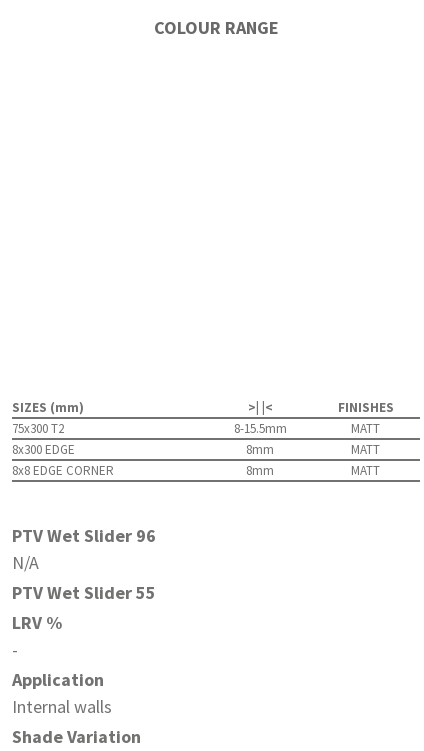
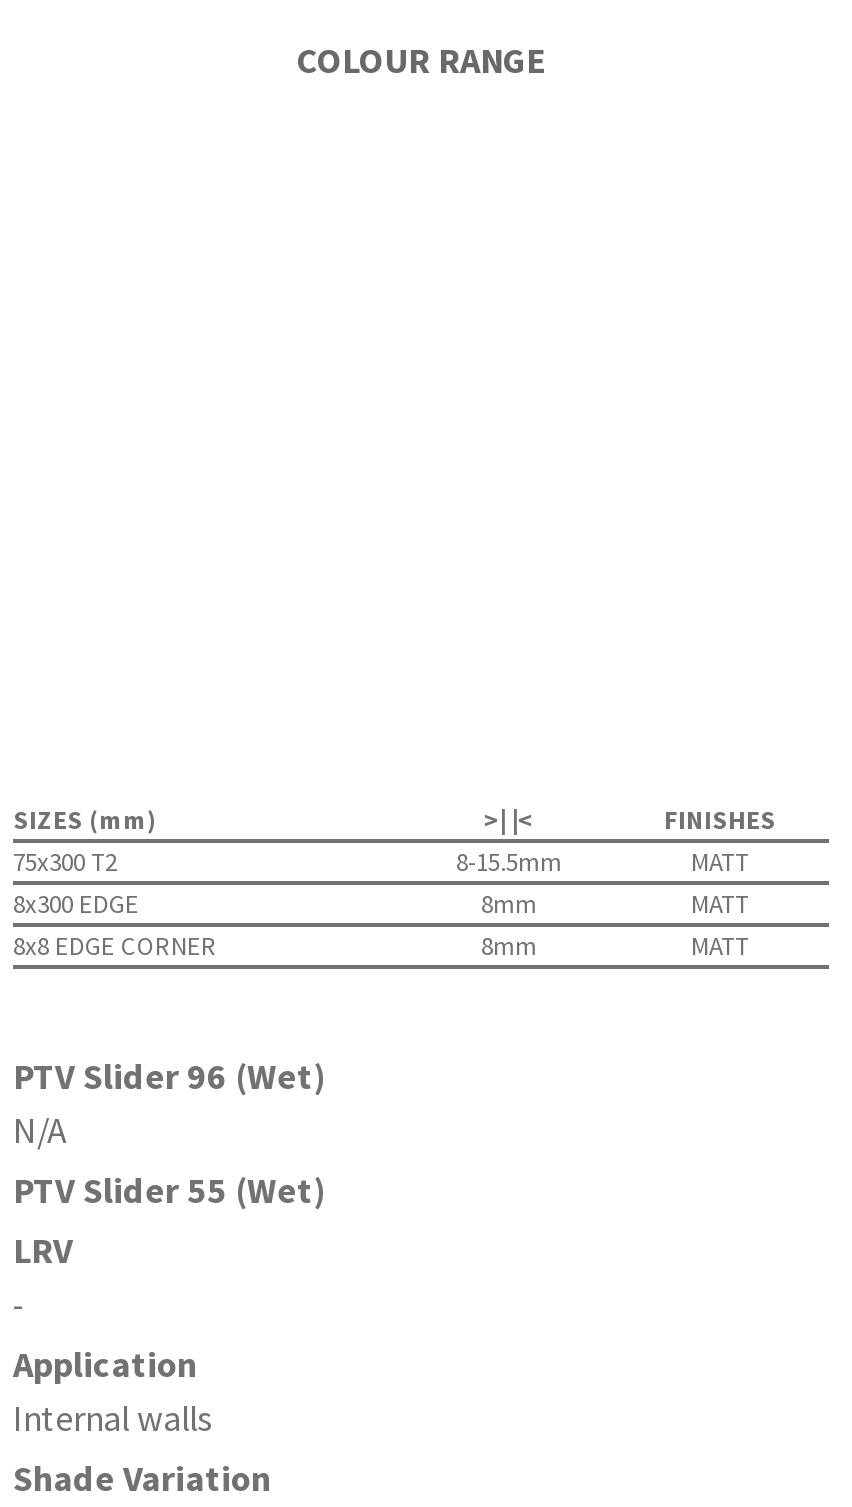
- PTV Wet Slider 96
+ PTV Slider 96 (Wet)

- PTV Wet Slider 55
- LRV %
+ PTV Slider 55 (Wet)
+ LRV
